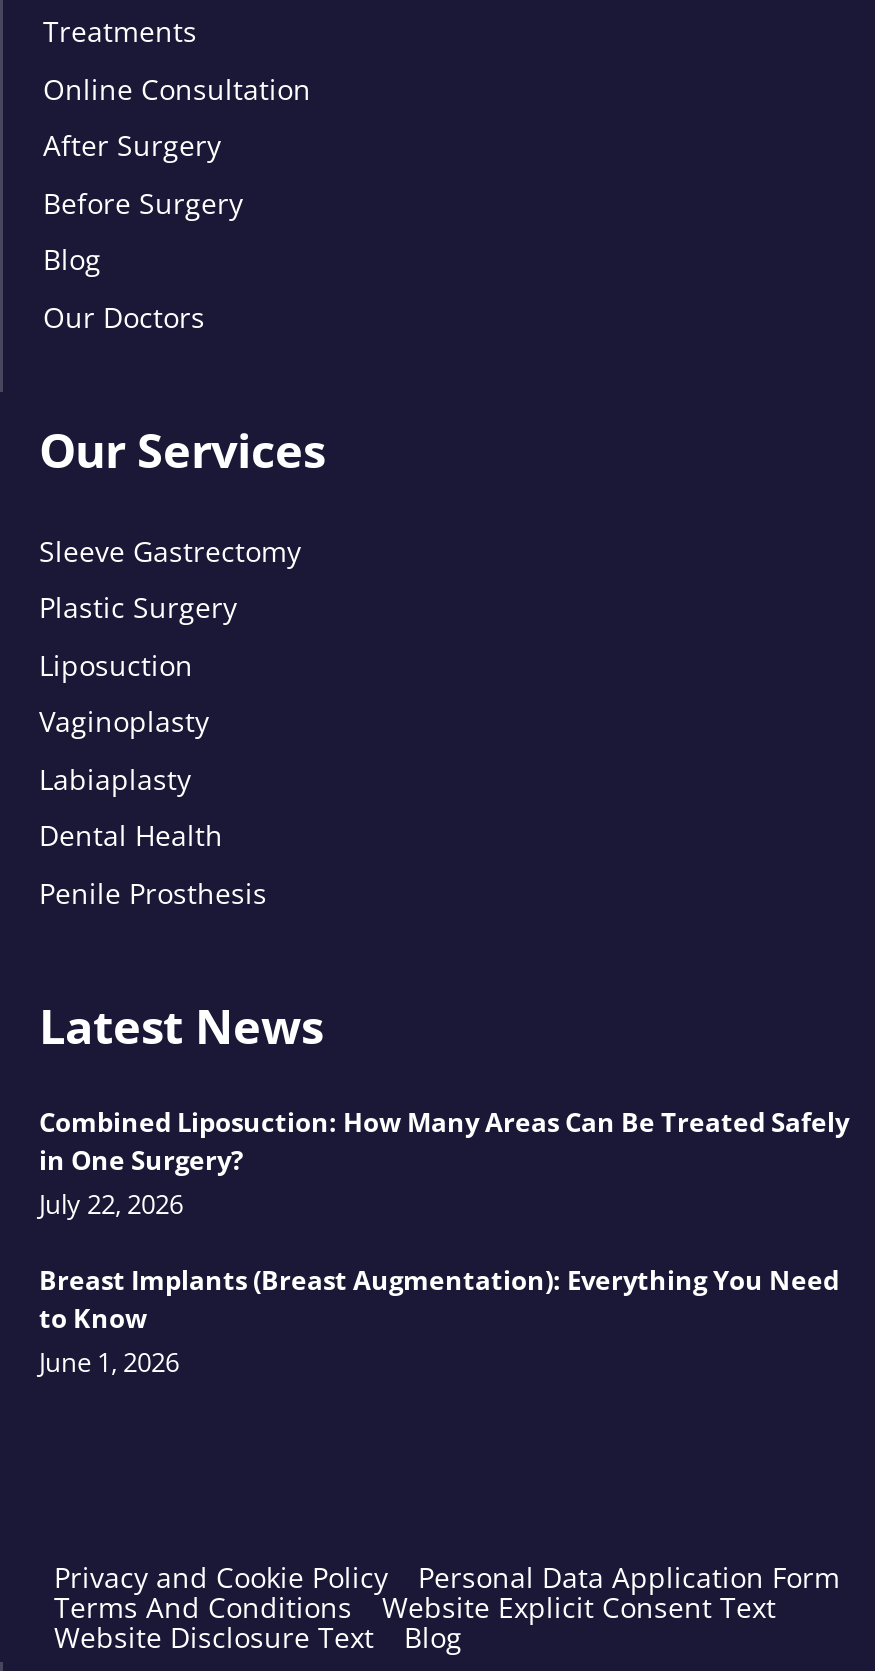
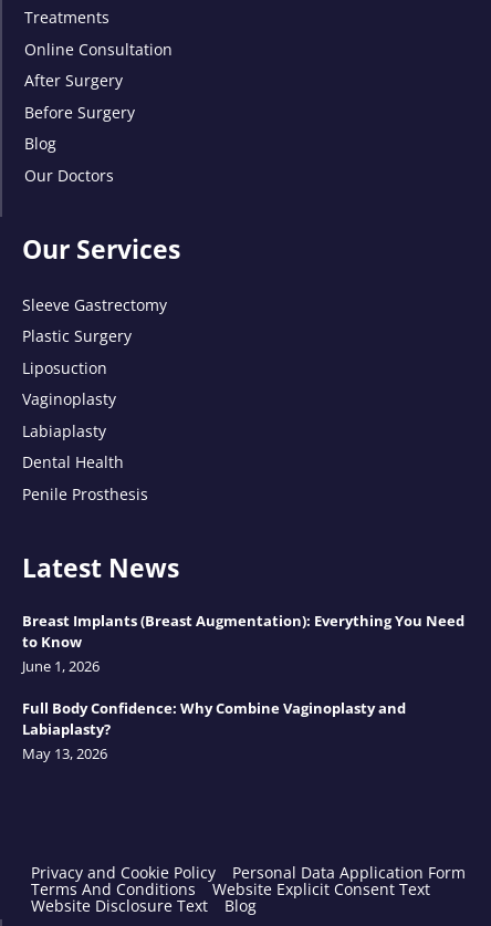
- Combined Liposuction: How Many Areas Can Be Treated Safely
- in One Surgery?
- July 22, 2026

moved up: Breast Implants (Breast Augmentation): Everything You Need | to Know | June 1, 2026

+ Full Body Confidence: Why Combine Vaginoplasty and
+ Labiaplasty?
+ May 13, 2026
